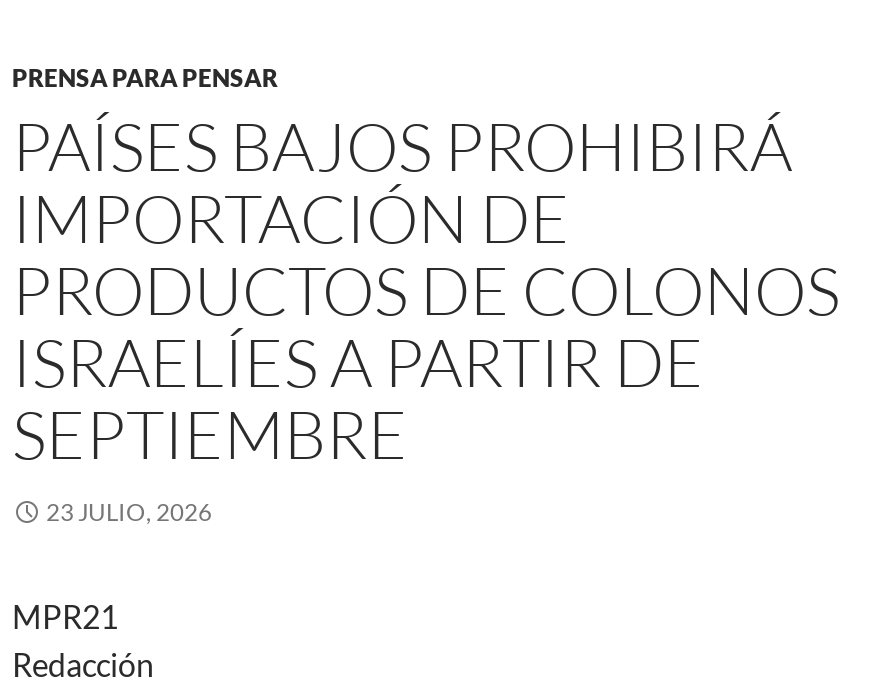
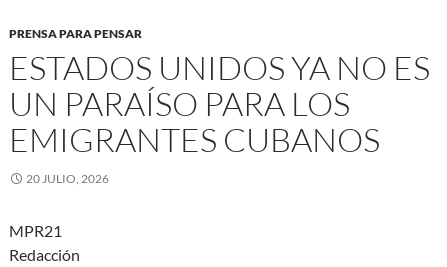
- PAÍSES BAJOS PROHIBIRÁ
- IMPORTACIÓN DE
- PRODUCTOS DE COLONOS
- ISRAELÍES A PARTIR DE
- SEPTIEMBRE
- 23 JULIO, 2026
+ ESTADOS UNIDOS YA NO ES
+ UN PARAÍSO PARA LOS
+ EMIGRANTES CUBANOS
+ 20 JULIO, 2026
